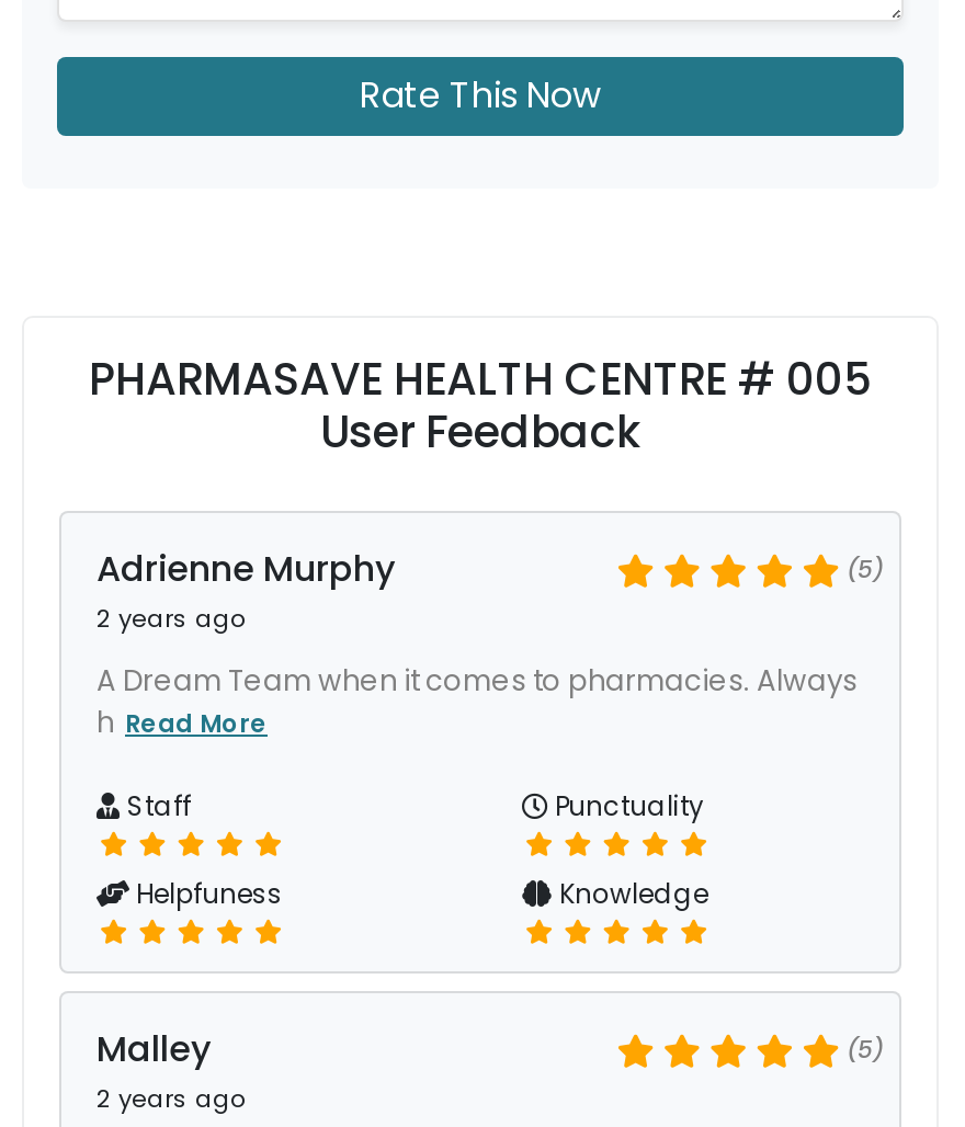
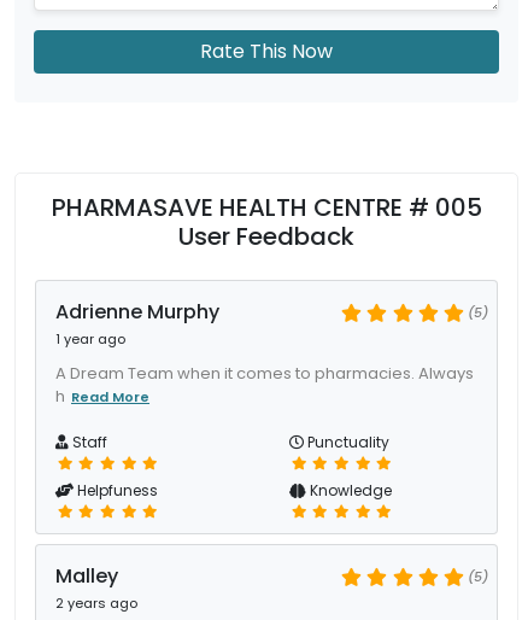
- 2 years ago
+ 1 year ago
